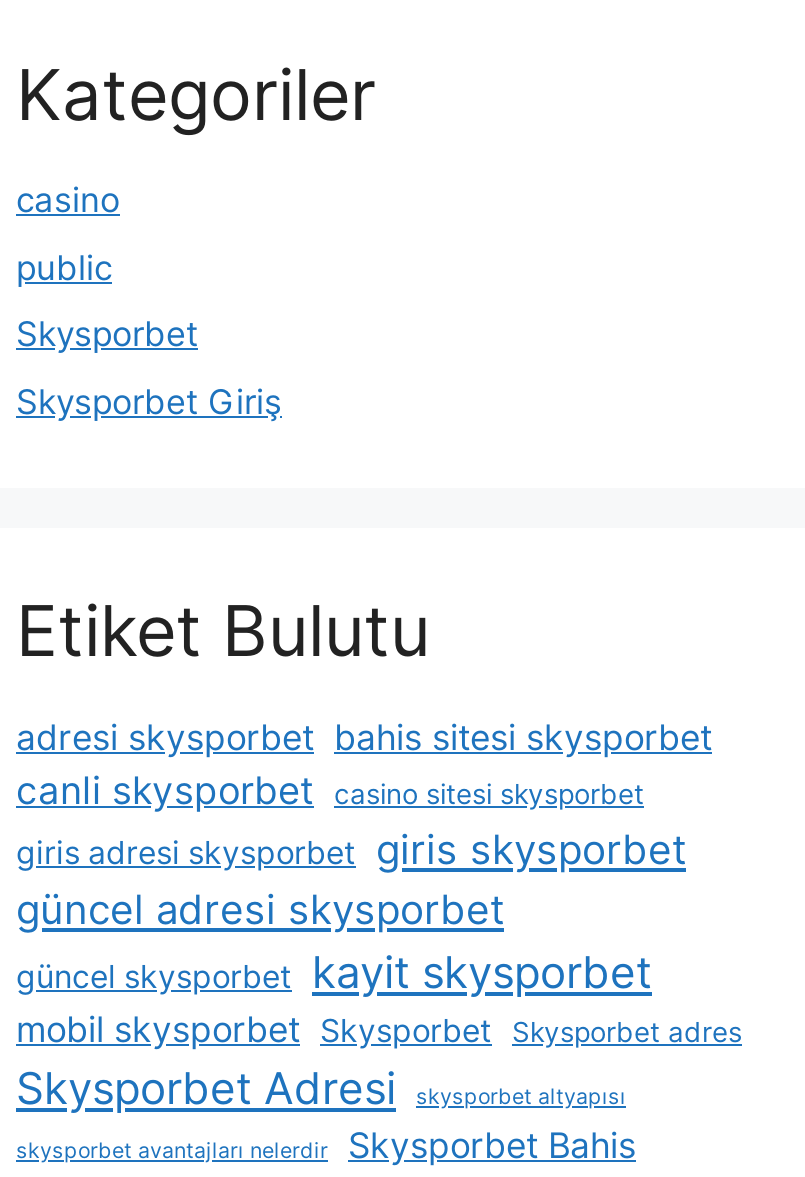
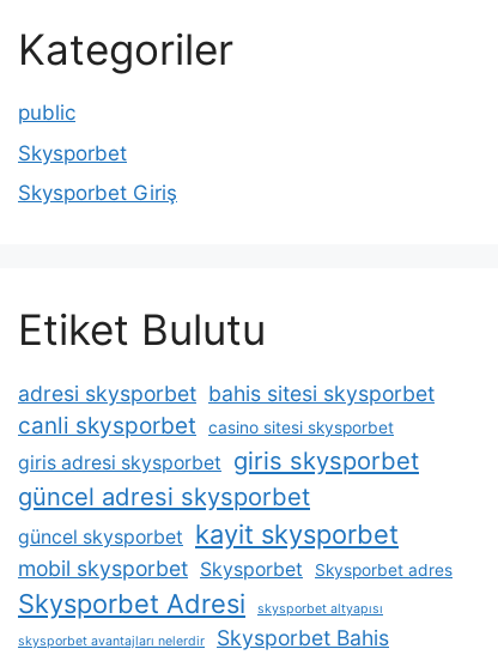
- casino
